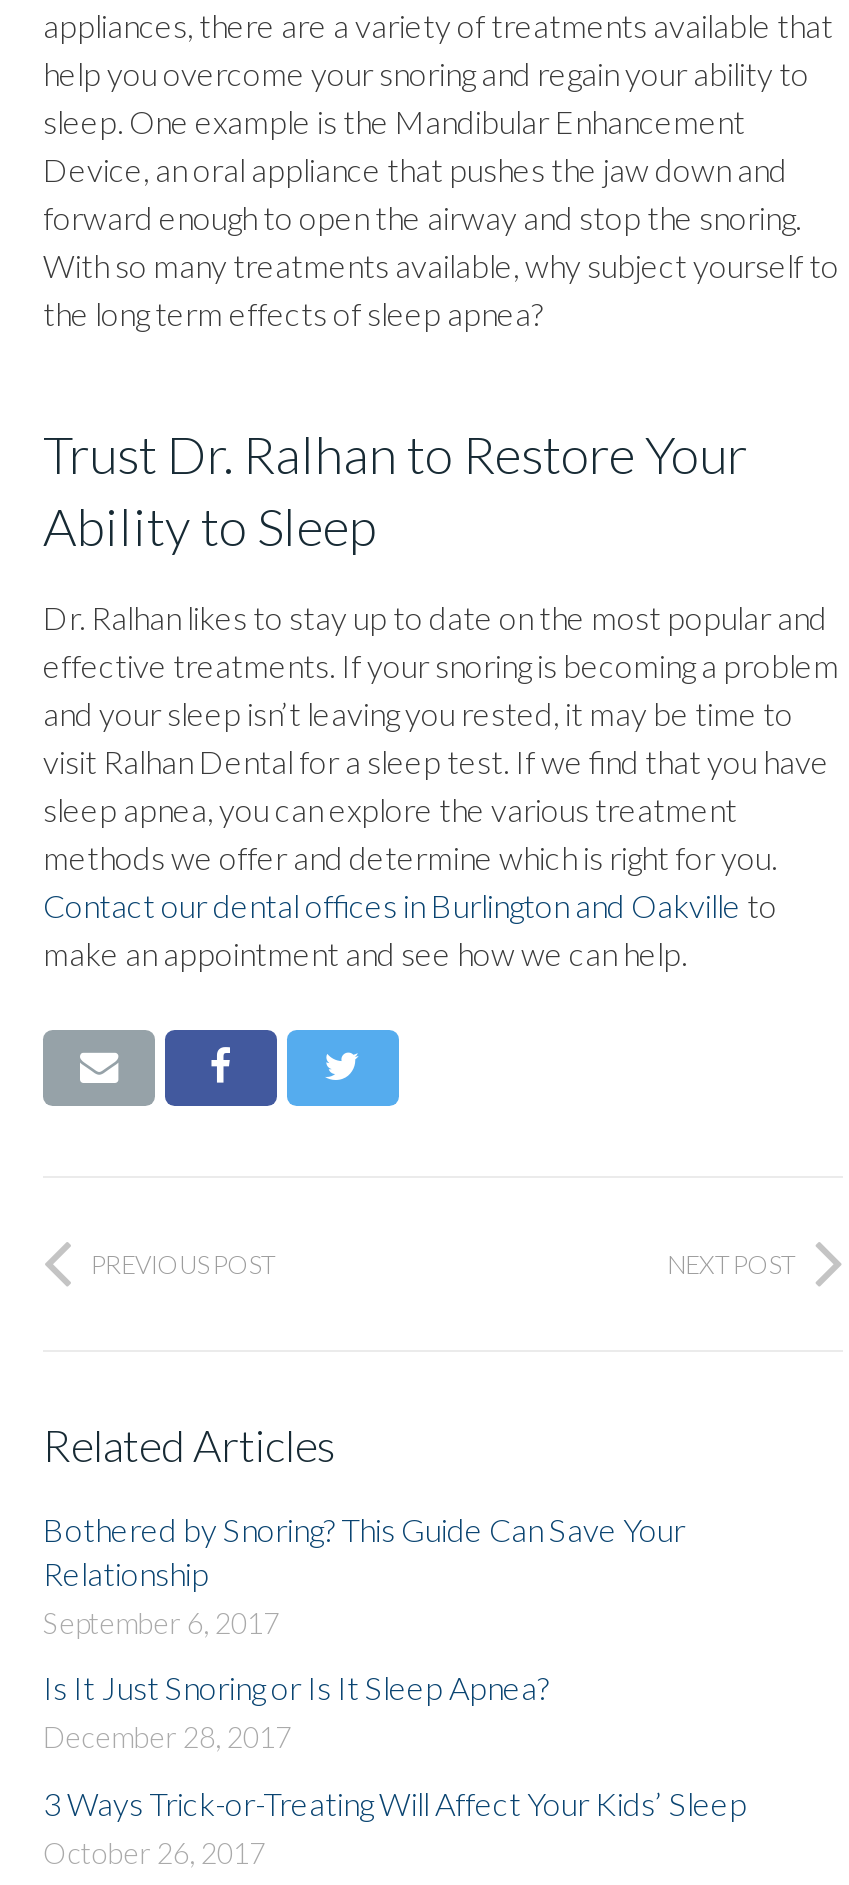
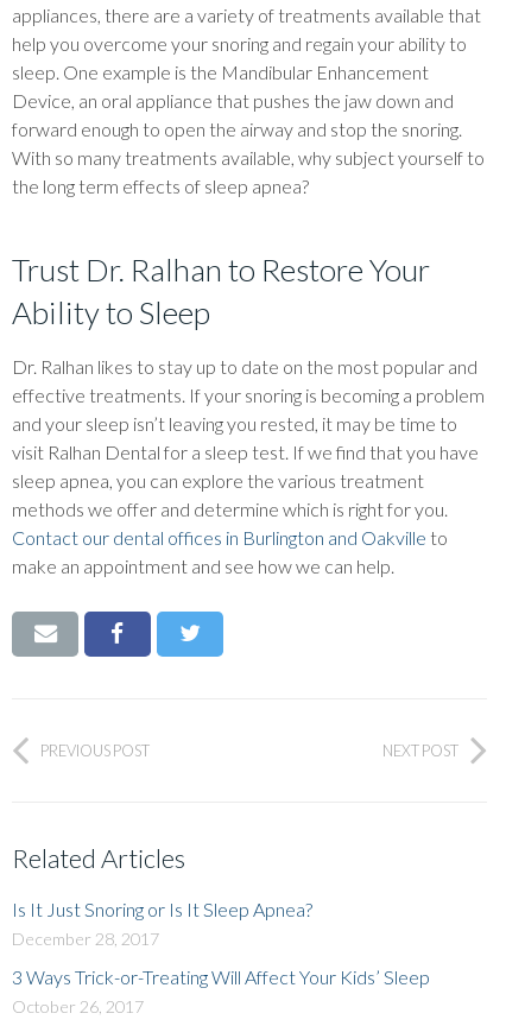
- Bothered by Snoring? This Guide Can Save Your
- Relationship
- September 6, 2017
